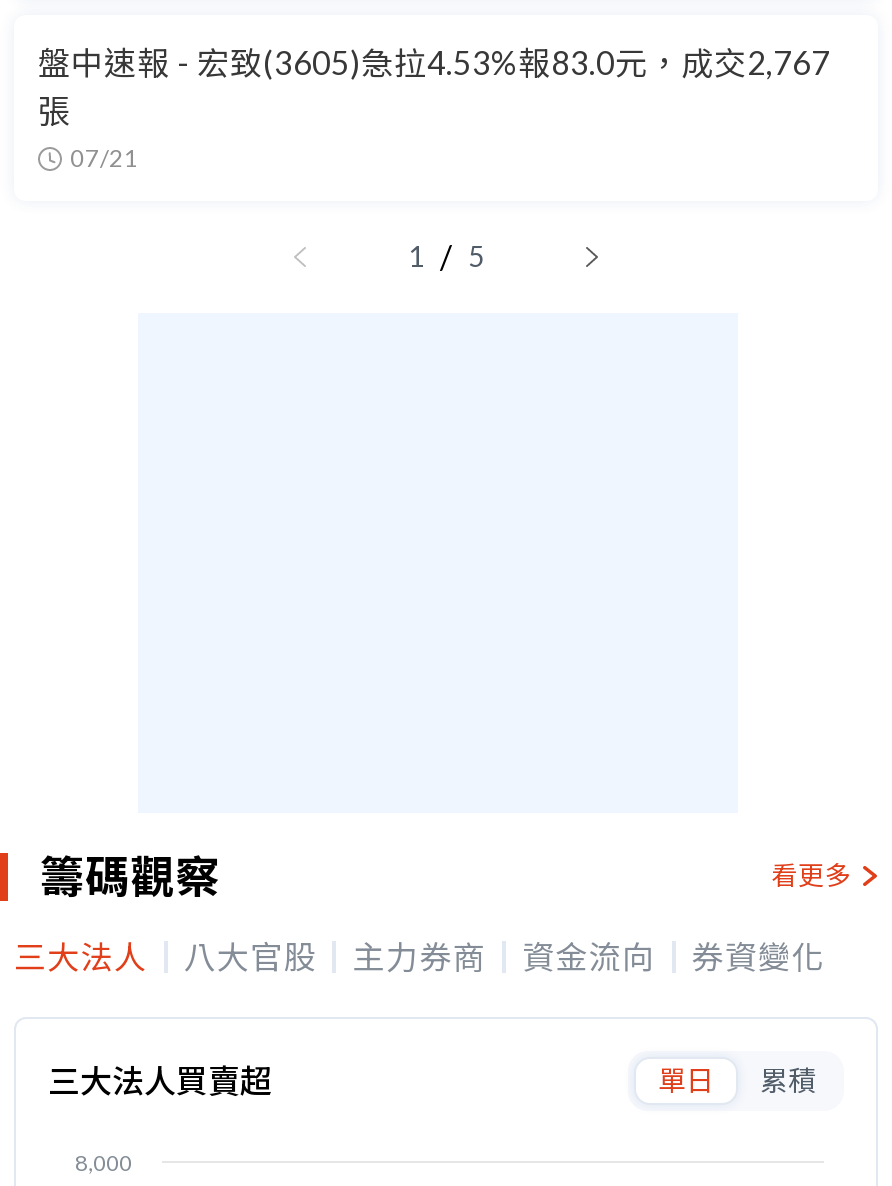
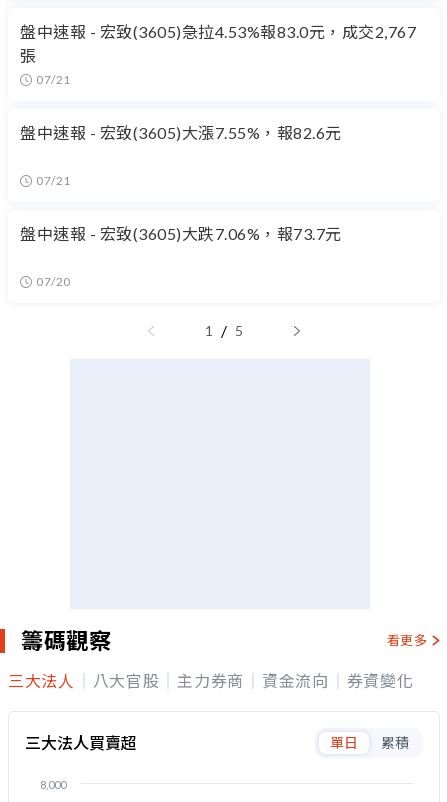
+ 盤中速報 - 宏致(3605)大漲7.55%，報82.6元
+ 07/21
+ 盤中速報 - 宏致(3605)大跌7.06%，報73.7元
+ 07/20
